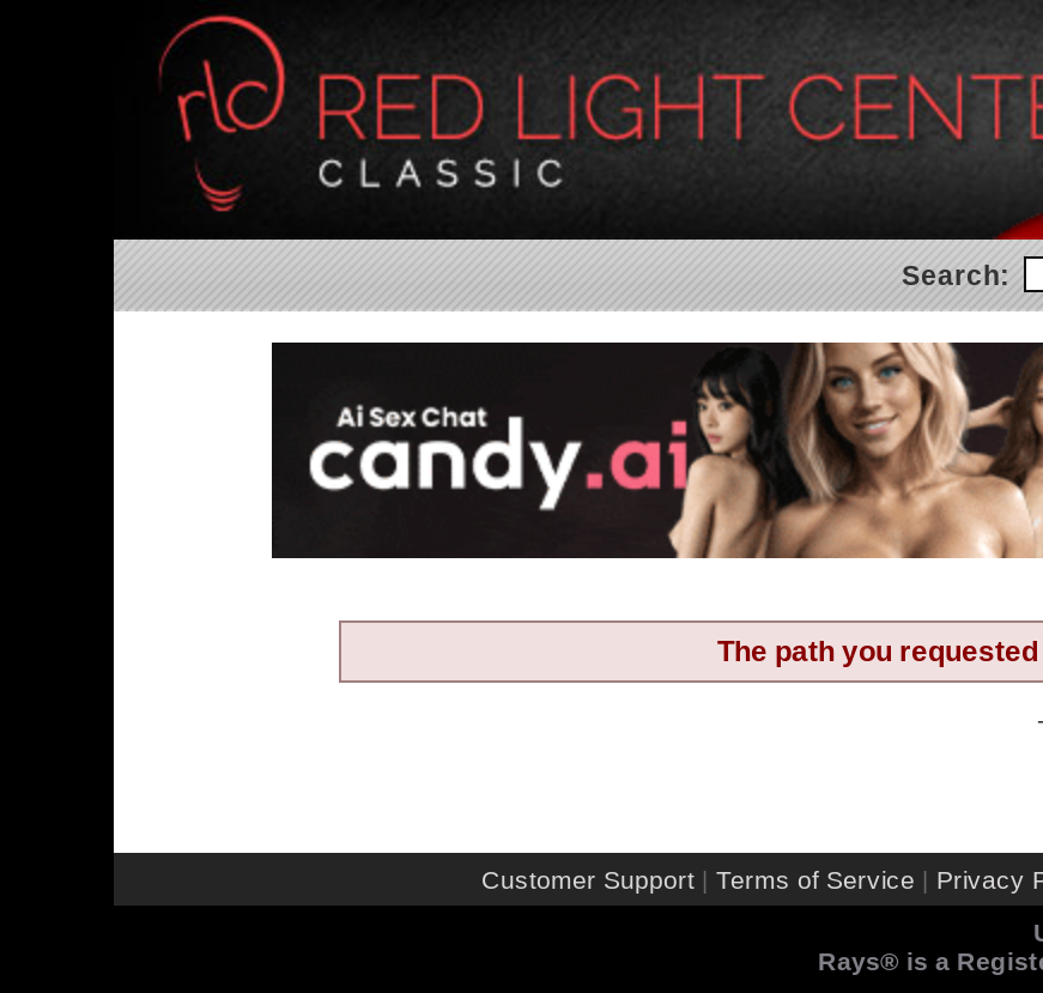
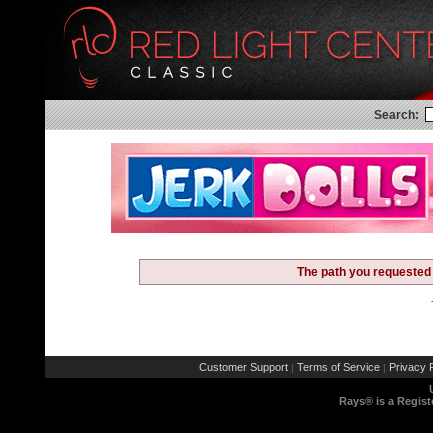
- [image]
+ [image]
